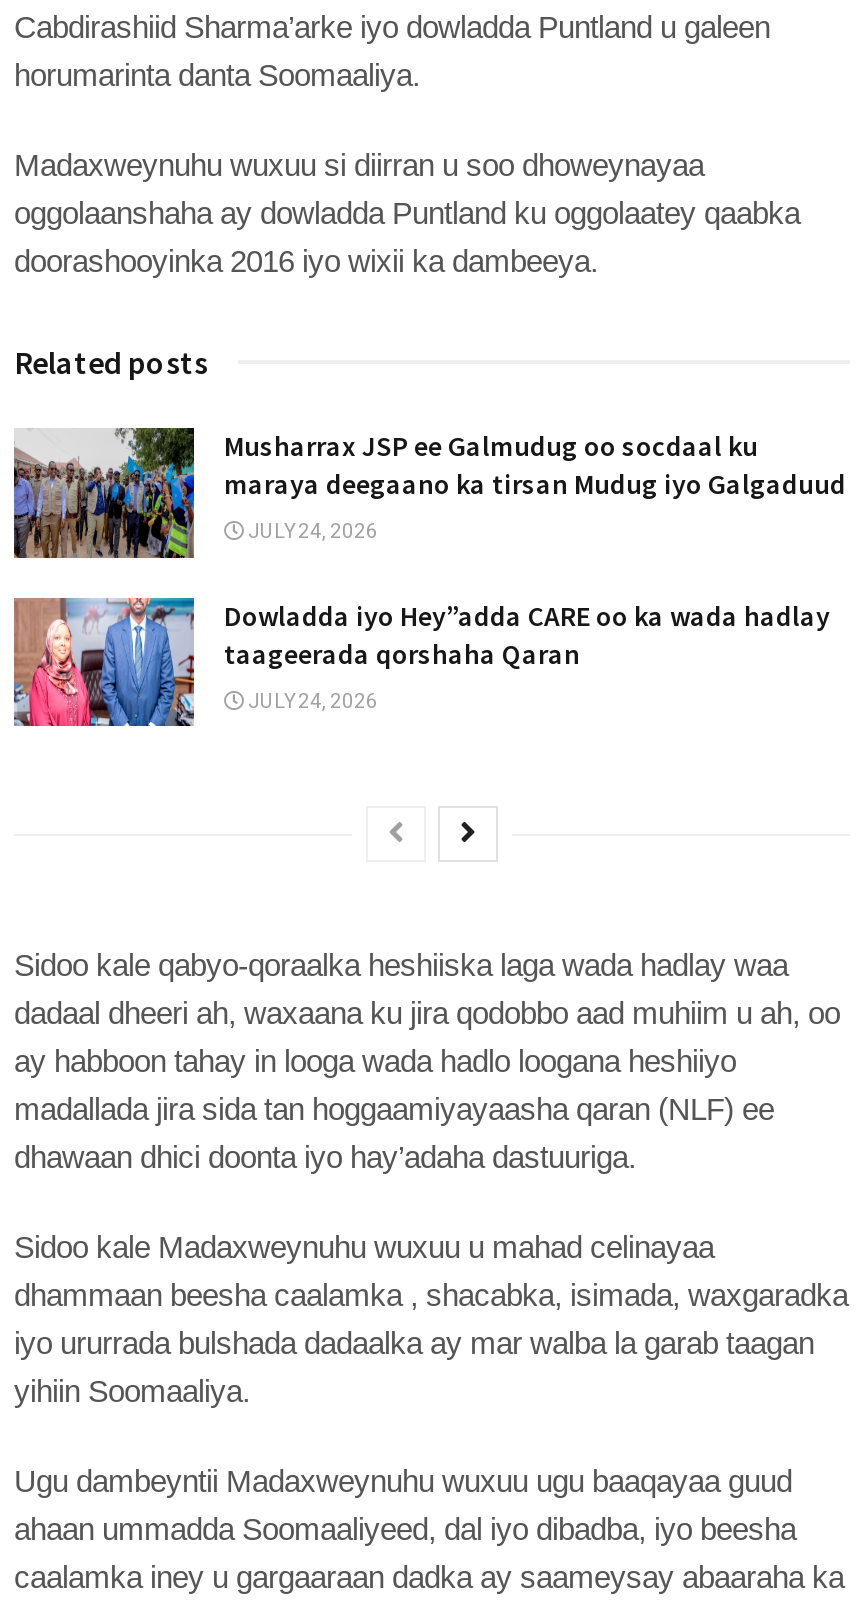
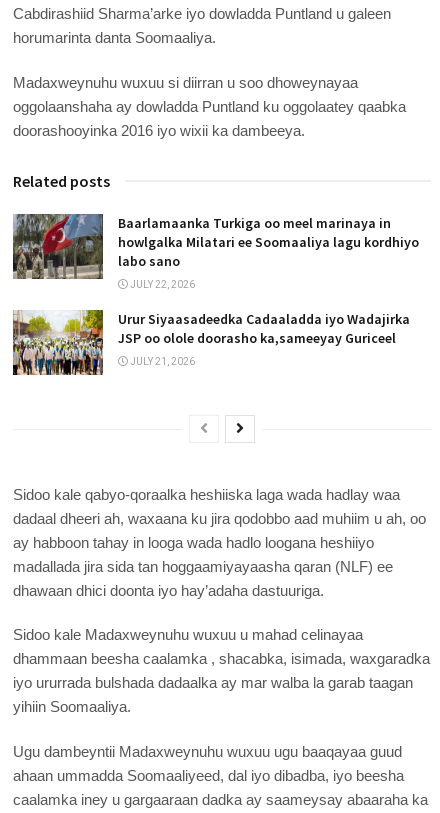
- [image]
- Musharrax JSP ee Galmudug oo socdaal ku
- maraya deegaano ka tirsan Mudug iyo Galgaduud
+ [image]
+ Baarlamaanka Turkiga oo meel marinaya in
+ howlgalka Milatari ee Soomaaliya lagu kordhiyo
+ labo sano

- JULY 24, 2026
+ JULY 22, 2026

- [image]
- Dowladda iyo Hey”adda CARE oo ka wada hadlay
- taageerada qorshaha Qaran
+ [image]
+ Urur Siyaasadeedka Cadaaladda iyo Wadajirka
+ JSP oo olole doorasho ka,sameeyay Guriceel

- JULY 24, 2026
+ JULY 21, 2026
